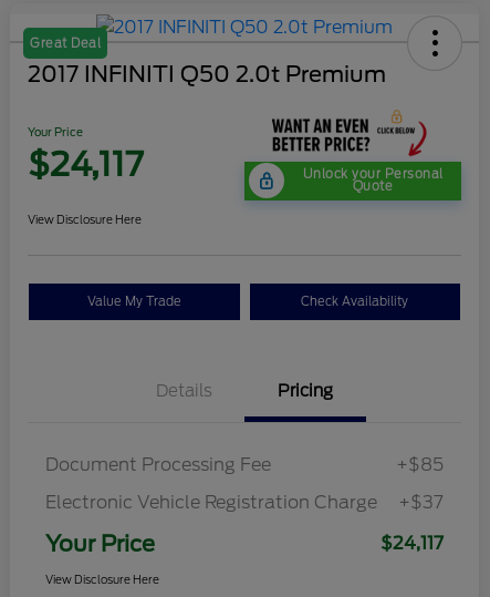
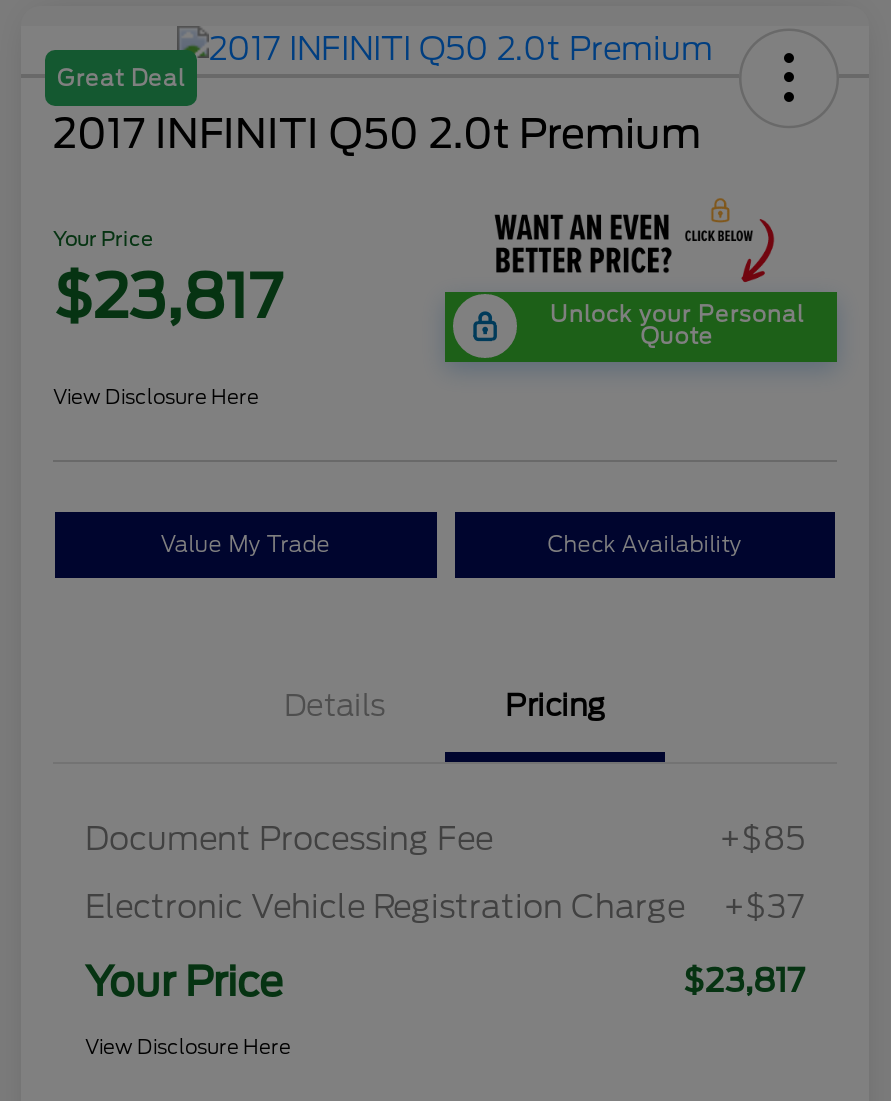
- $24,117
+ $23,817

- $24,117
+ $23,817
